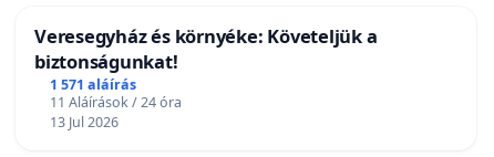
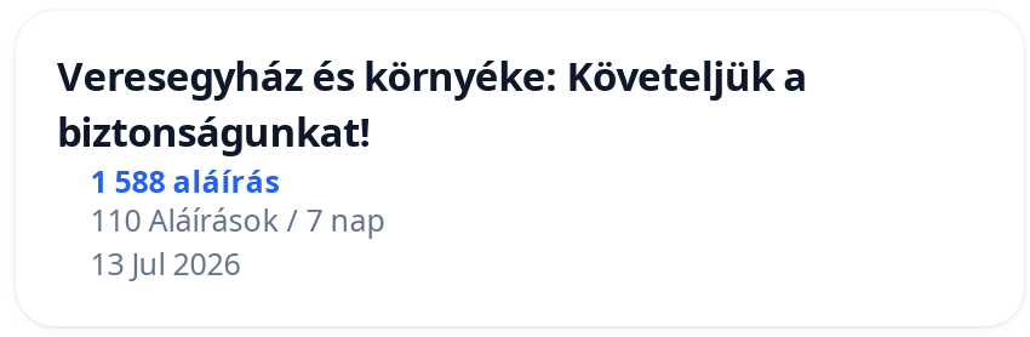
- 1 571 aláírás
+ 1 588 aláírás

- 11 Aláírások / 24 óra
+ 110 Aláírások / 7 nap
